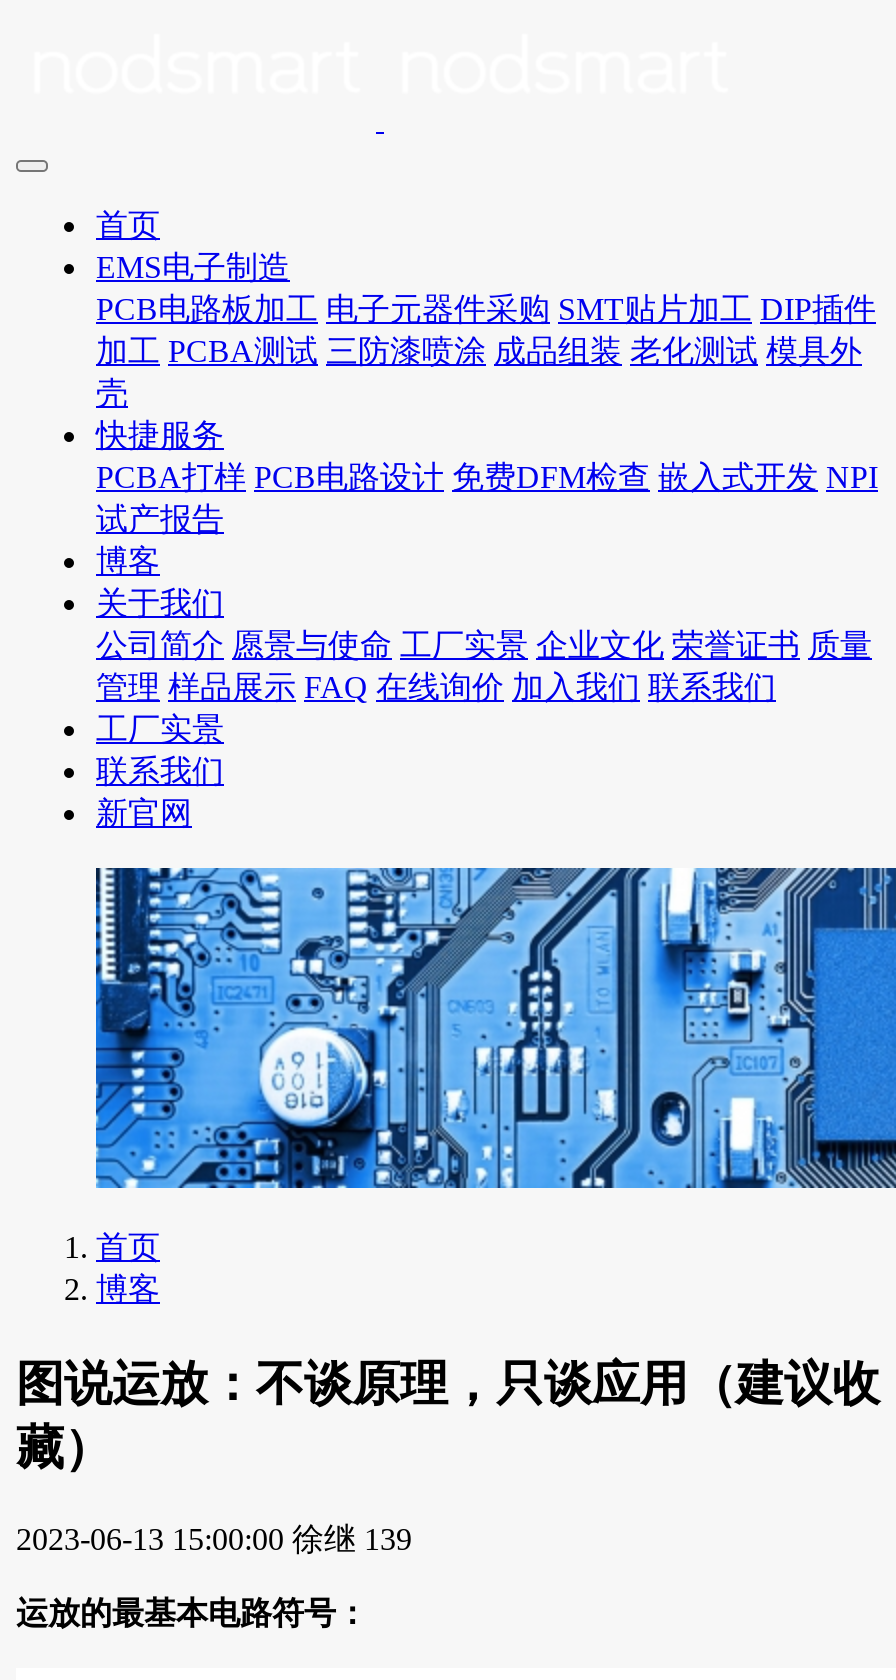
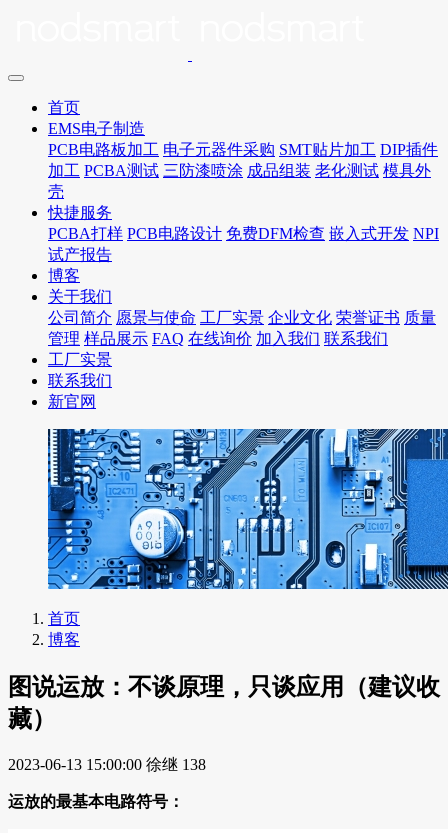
- 2023-06-13 15:00:00 徐继 139
+ 2023-06-13 15:00:00 徐继 138
